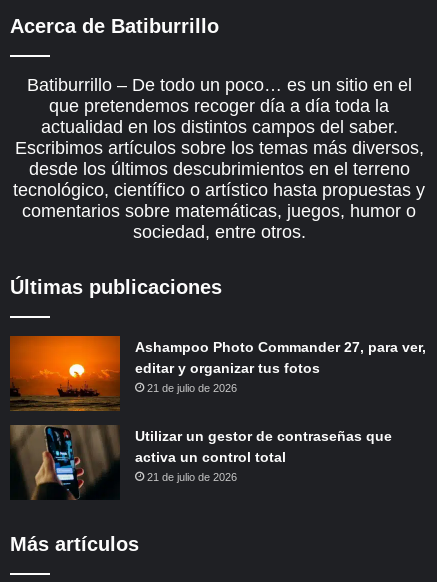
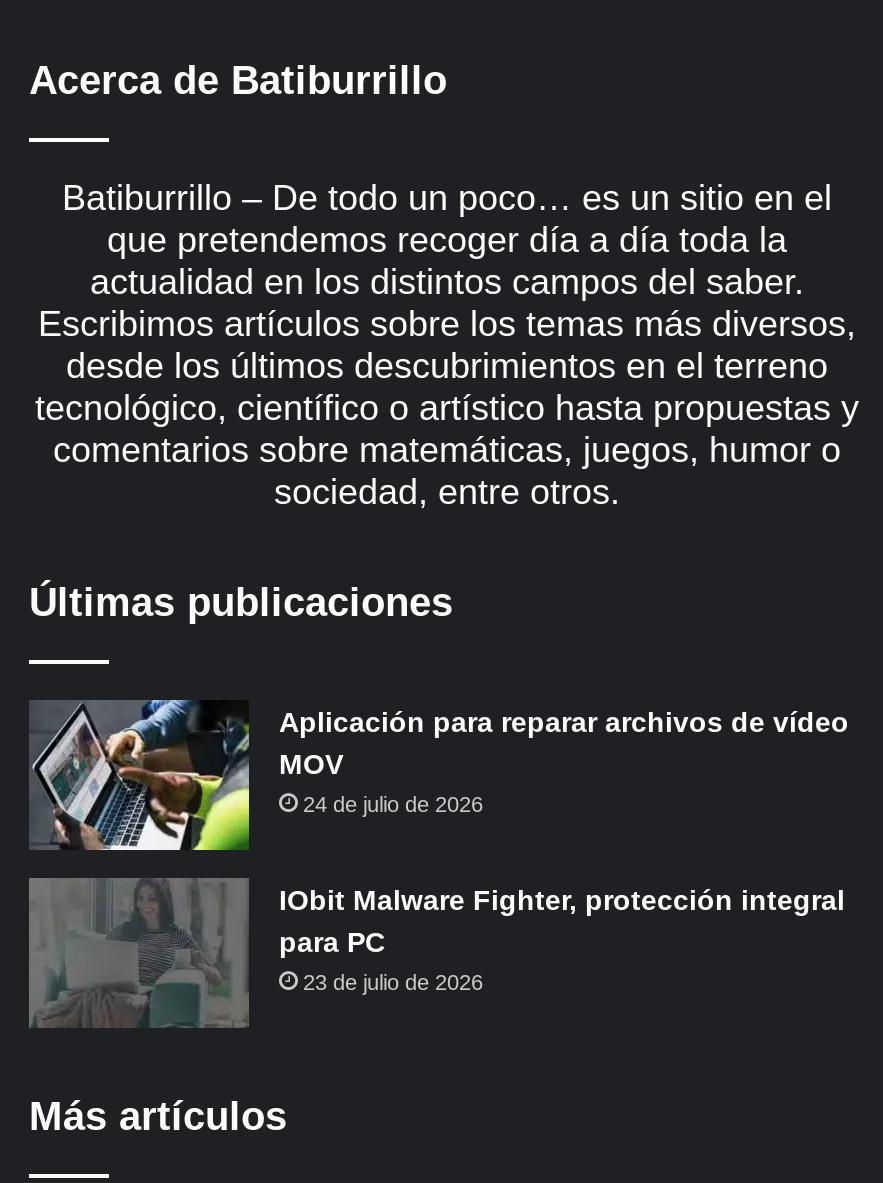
- [image]
- Ashampoo Photo Commander 27, para ver,
- editar y organizar tus fotos
- 21 de julio de 2026
+ [image]
+ Aplicación para reparar archivos de vídeo
+ MOV
+ 24 de julio de 2026

- [image]
- Utilizar un gestor de contraseñas que
- activa un control total
- 21 de julio de 2026
+ [image]
+ IObit Malware Fighter, protección integral
+ para PC
+ 23 de julio de 2026
